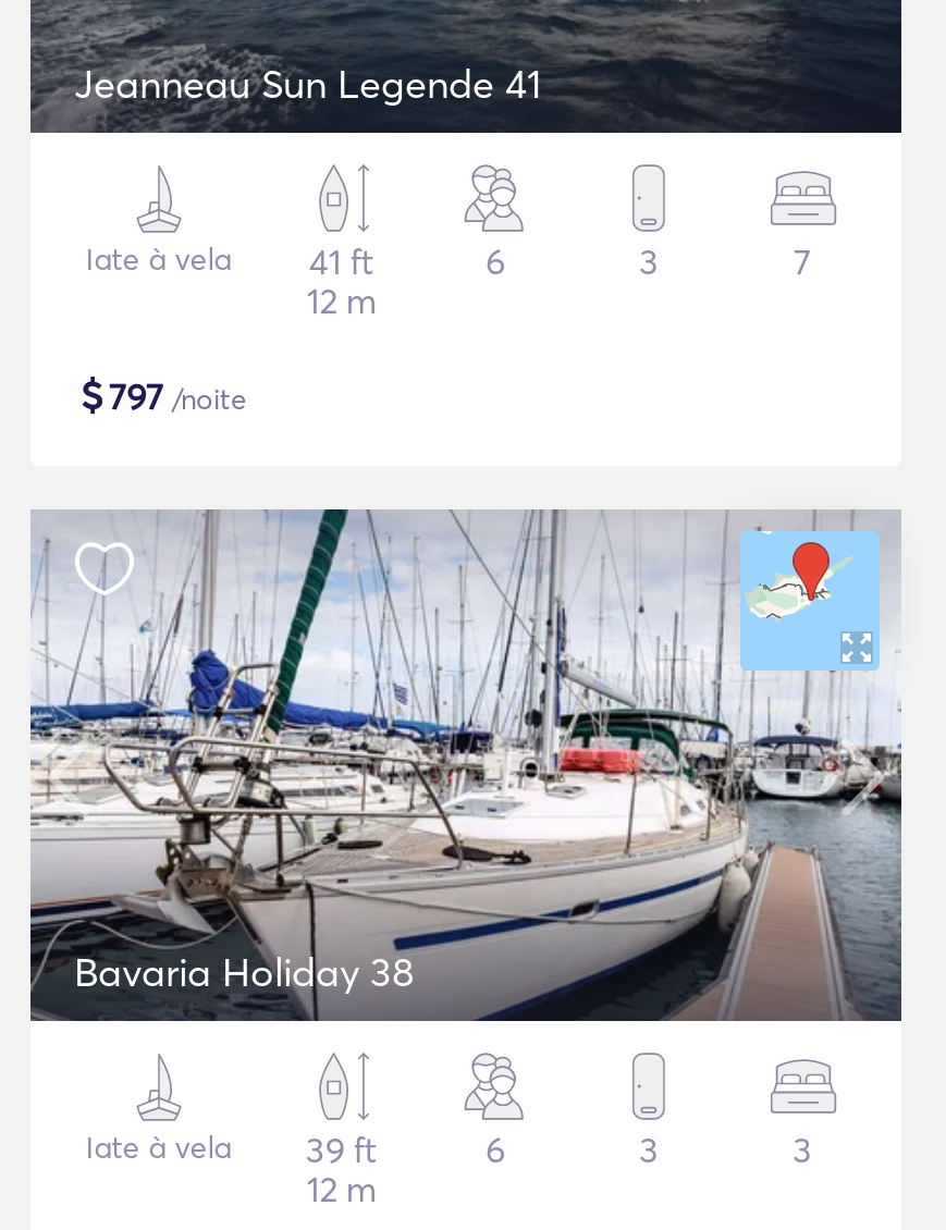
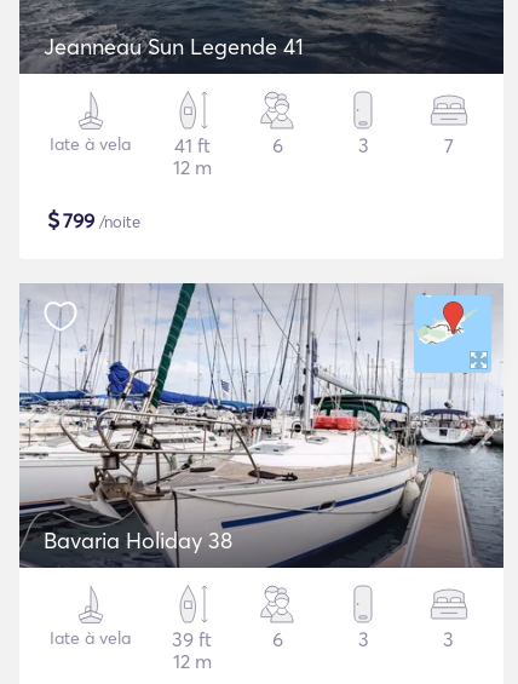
- $797 /noite
+ $799 /noite
